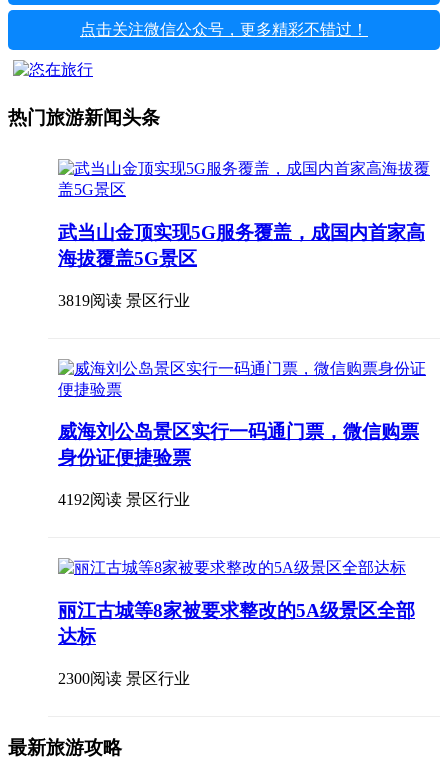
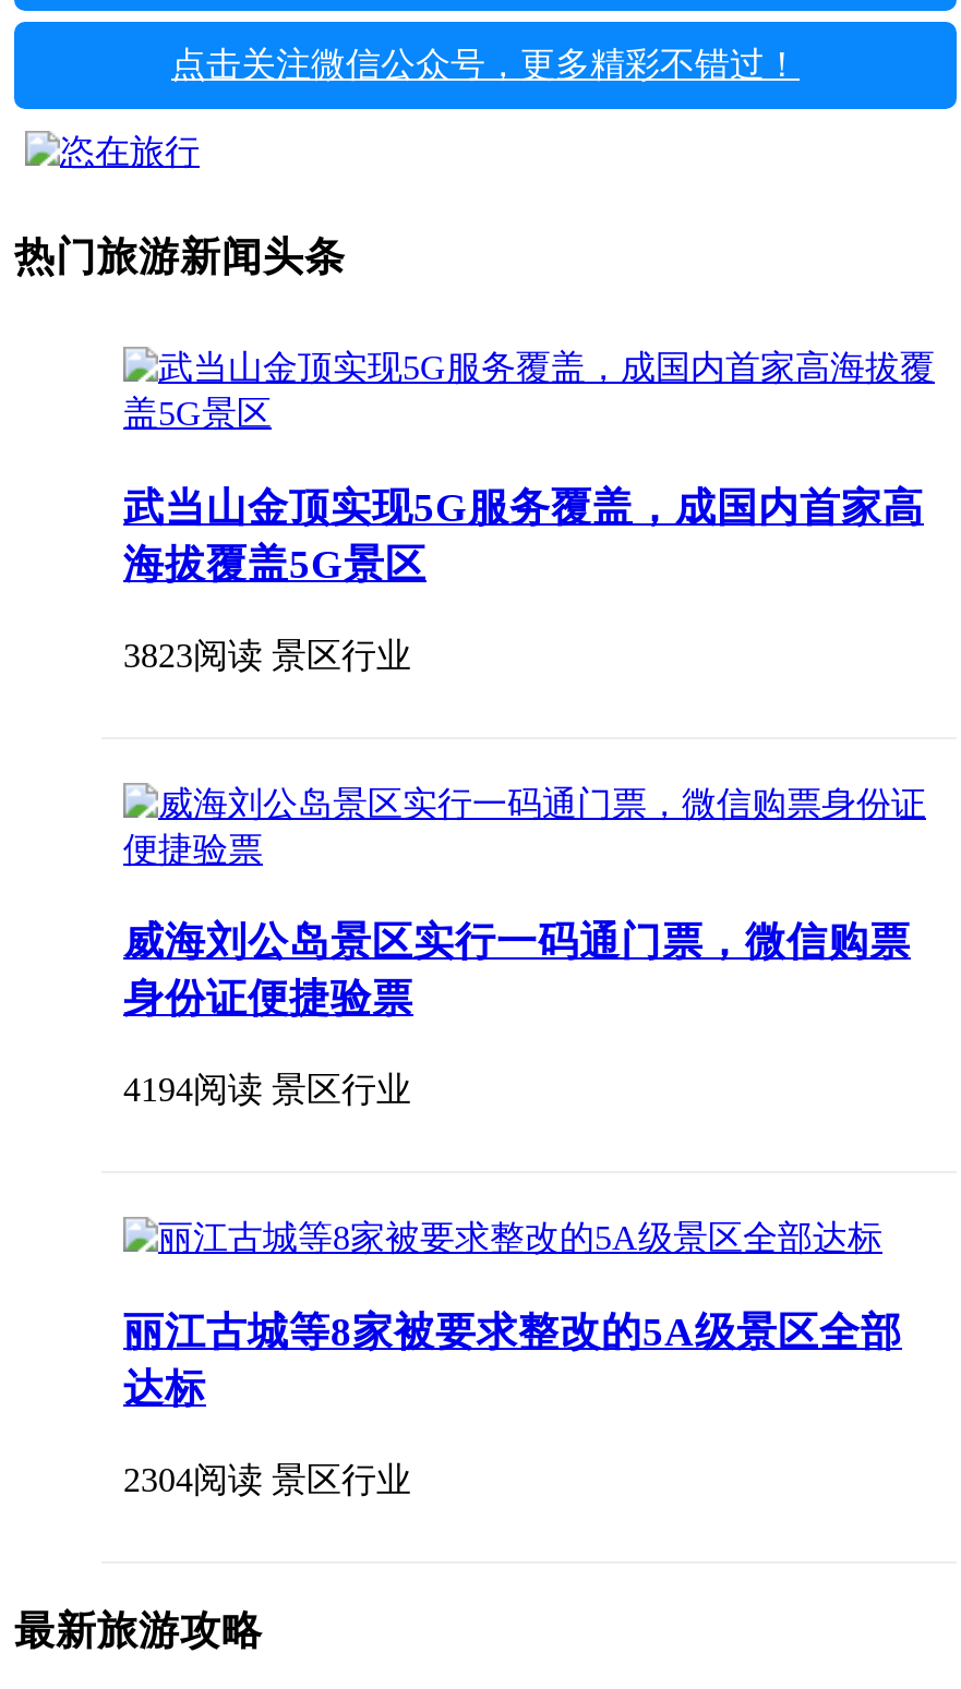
- 3819阅读 景区行业
+ 3823阅读 景区行业

- 4192阅读 景区行业
+ 4194阅读 景区行业

- 2300阅读 景区行业
+ 2304阅读 景区行业
